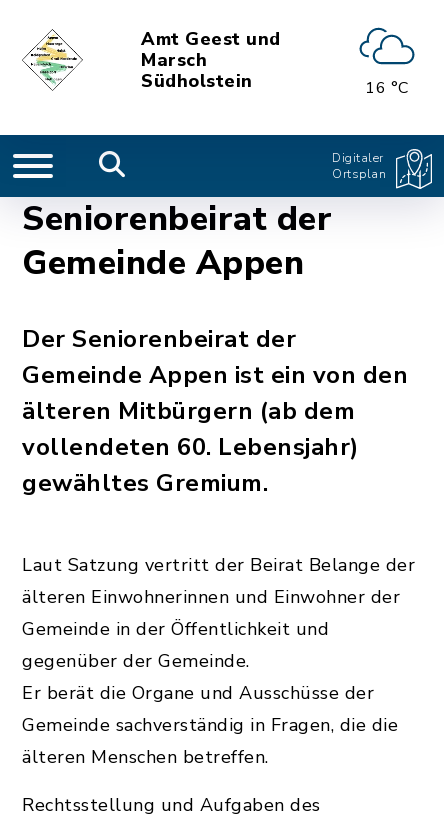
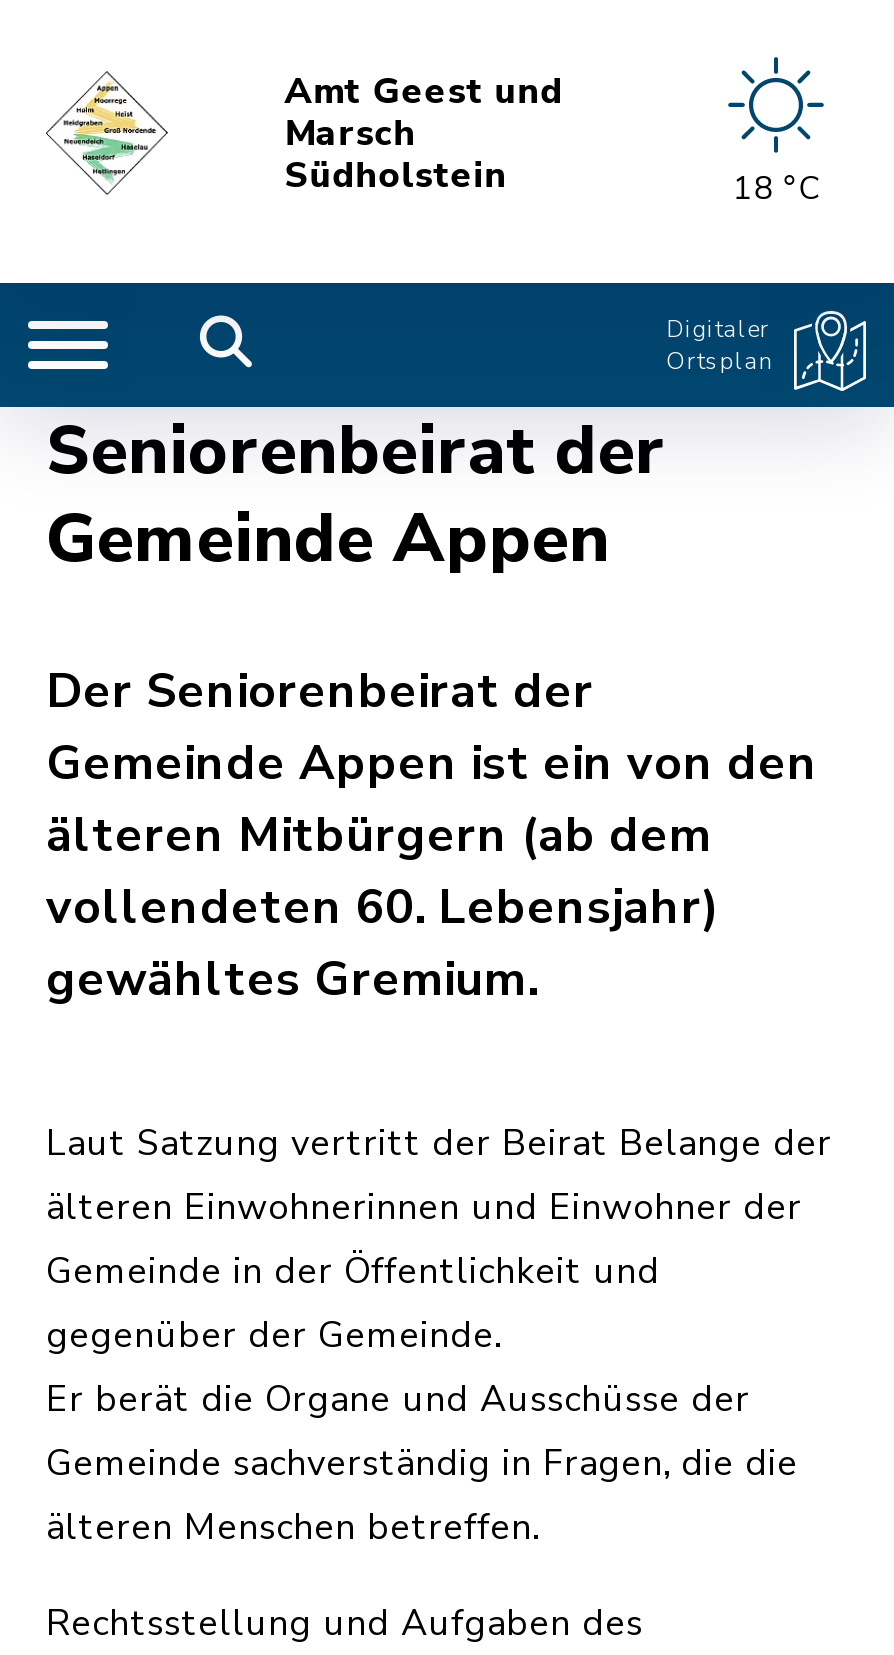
- [image]
- 16 °C
+ [image]
+ 18 °C
